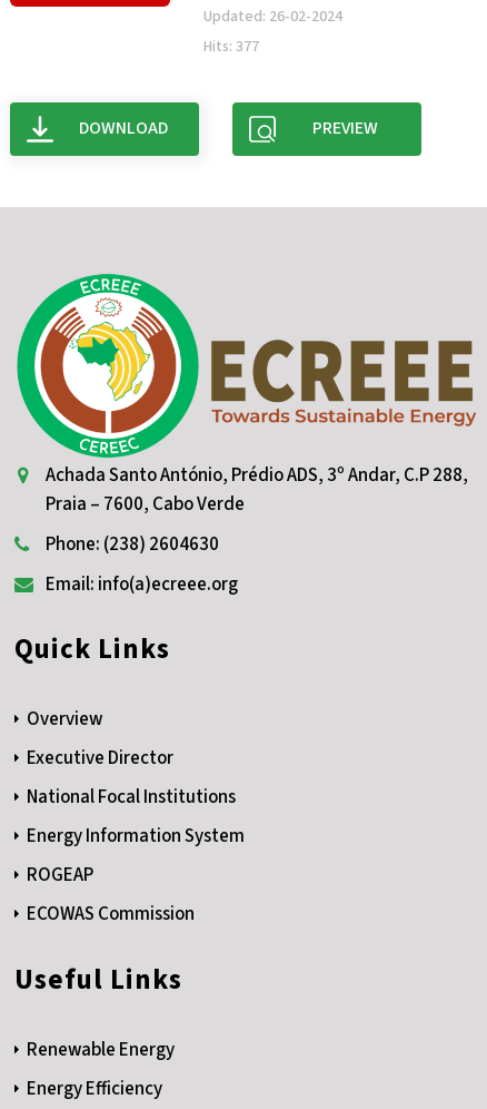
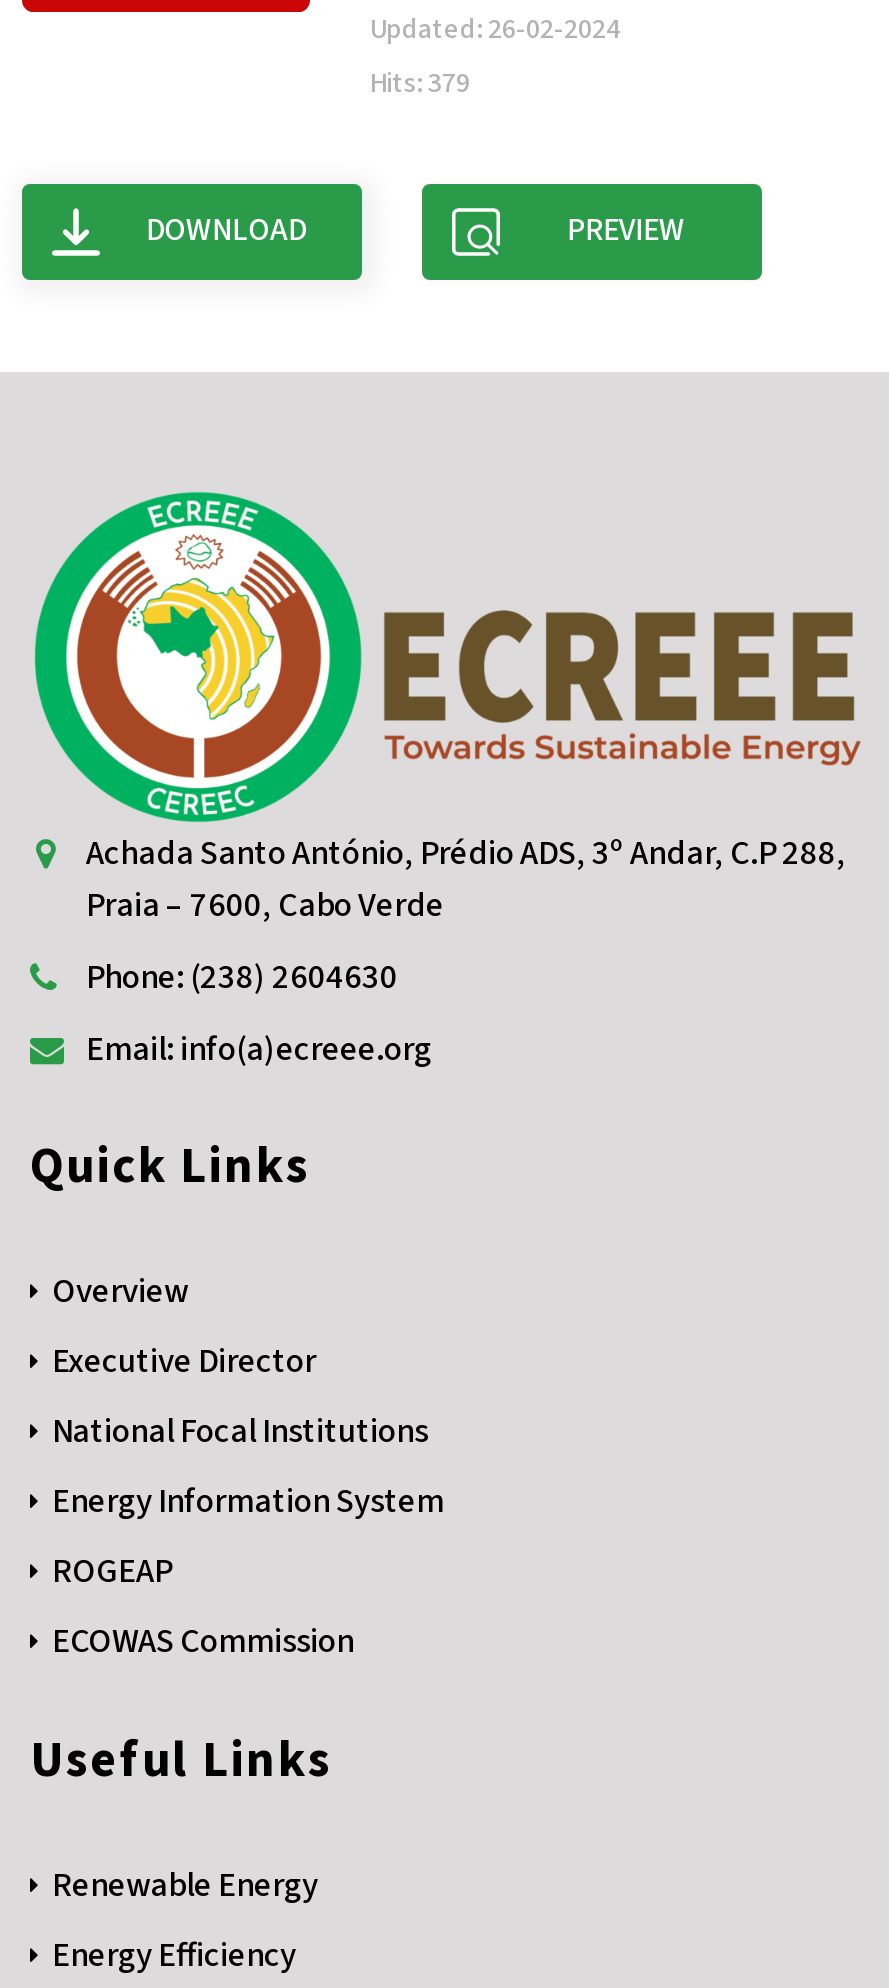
- Hits: 377
+ Hits: 379
